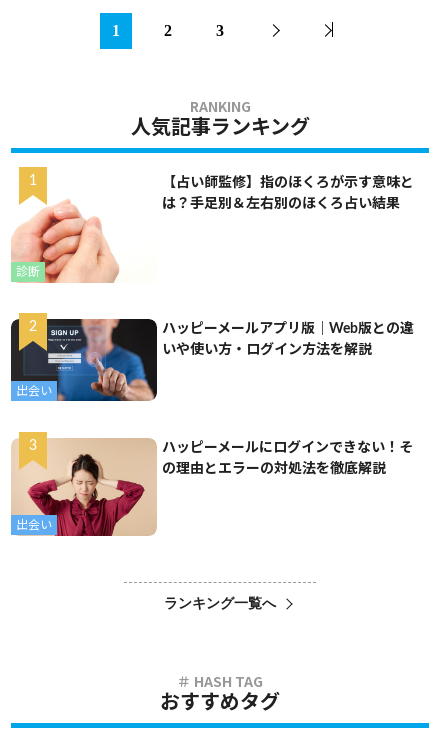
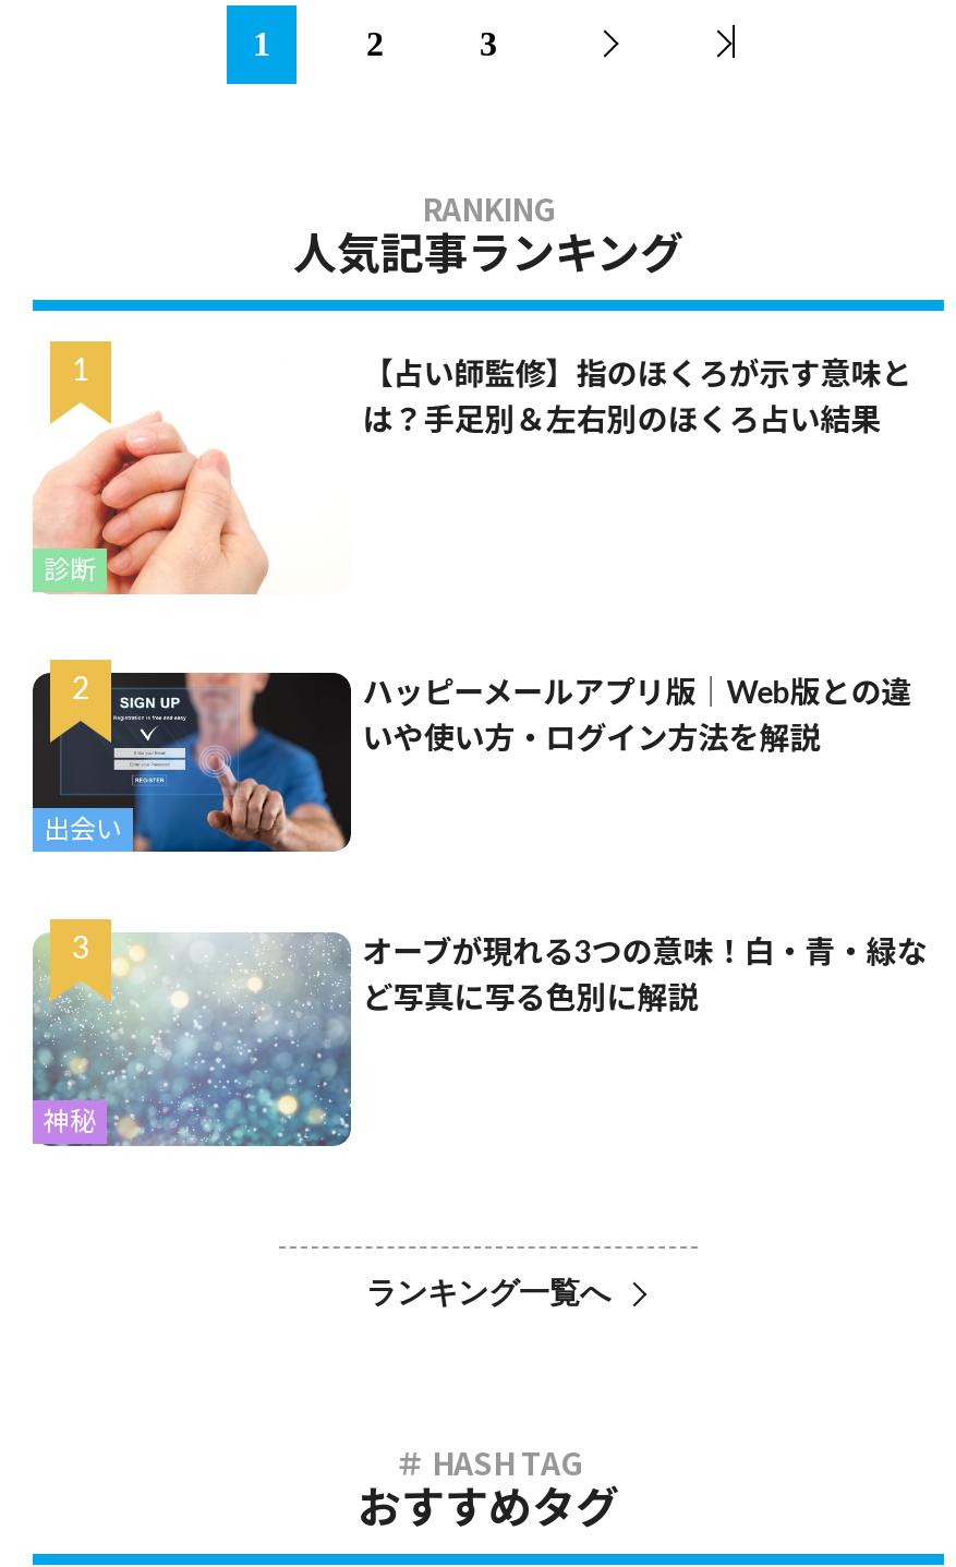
- [image]
- 出会い
+ [image]
+ 神秘

- ハッピーメールにログインできない！そ
+ オーブが現れる3つの意味！白・青・緑な

- の理由とエラーの対処法を徹底解説
+ ど写真に写る色別に解説
